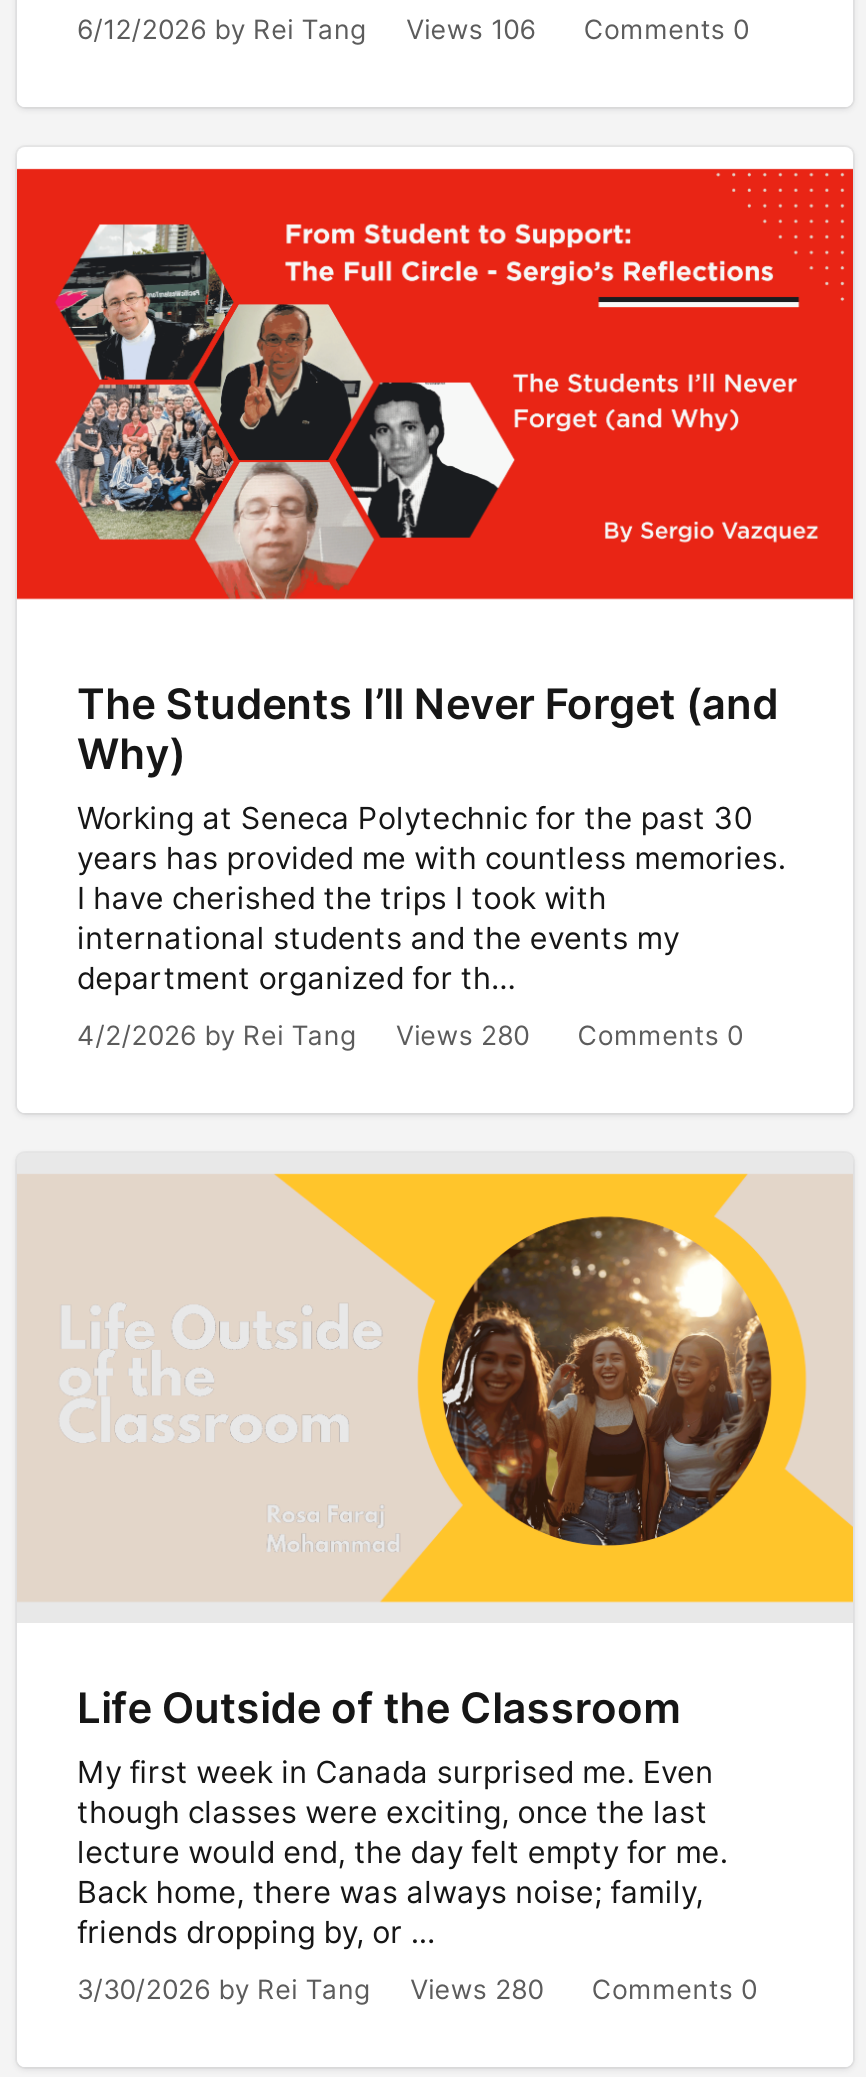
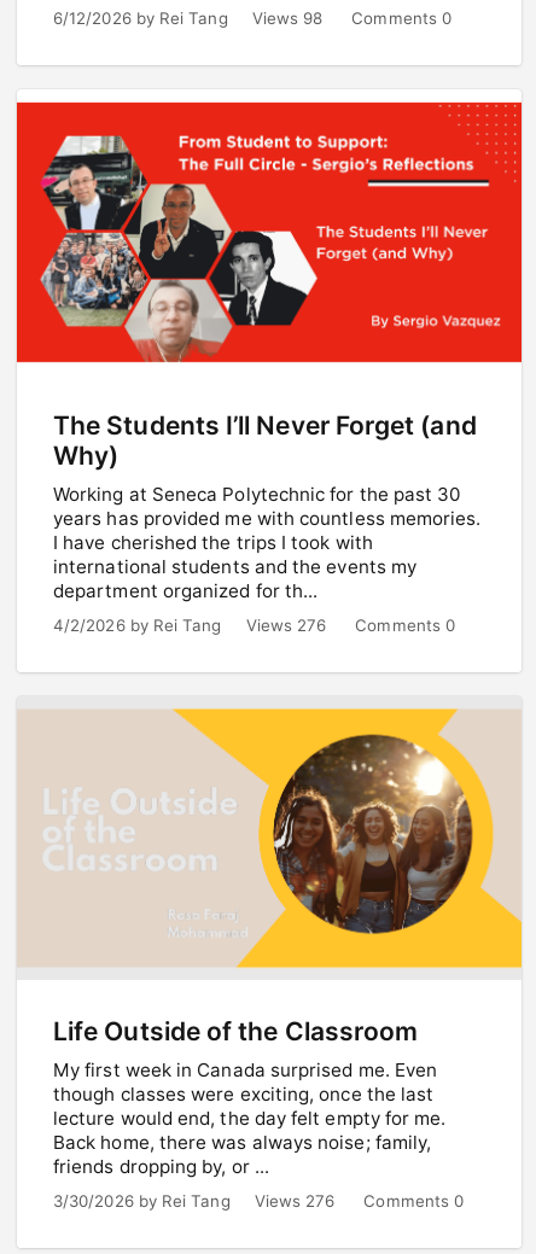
- 6/12/2026 by Rei Tang Views 106 Comments 0
+ 6/12/2026 by Rei Tang Views 98 Comments 0

- 4/2/2026 by Rei Tang Views 280 Comments 0
+ 4/2/2026 by Rei Tang Views 276 Comments 0

- 3/30/2026 by Rei Tang Views 280 Comments 0
+ 3/30/2026 by Rei Tang Views 276 Comments 0
